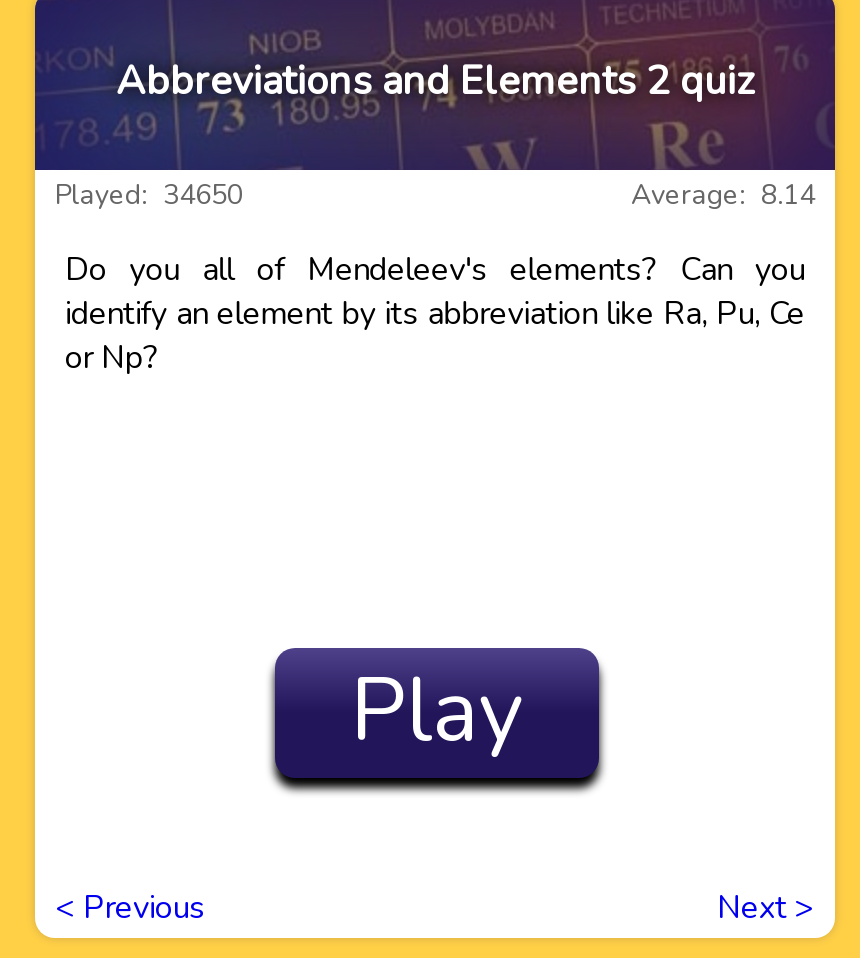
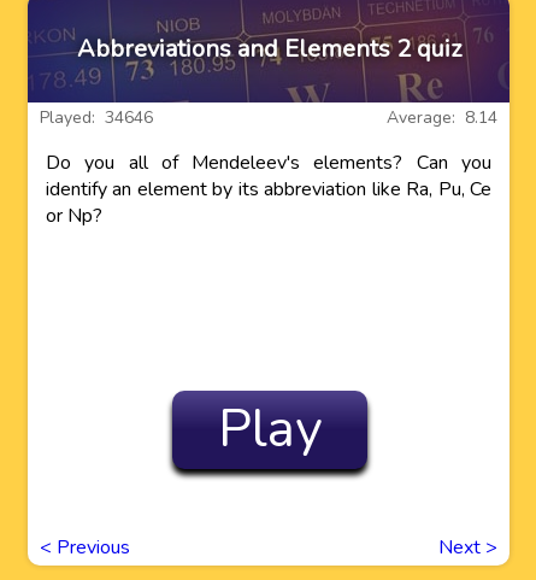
- Played: 34650
+ Played: 34646
